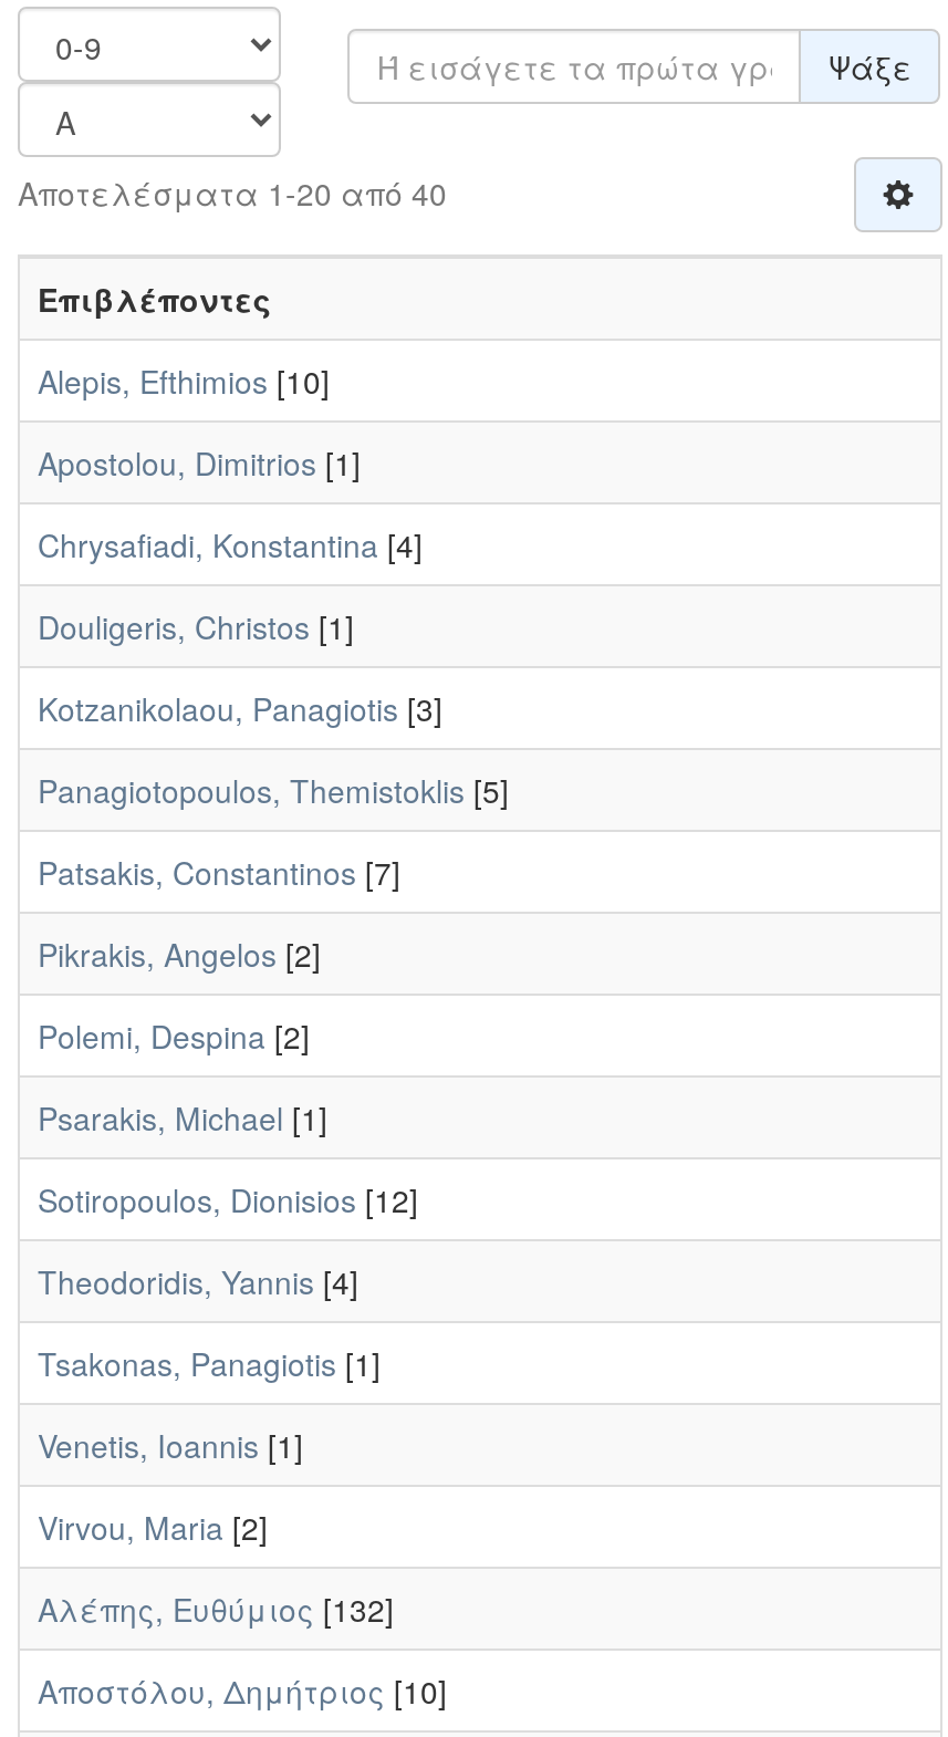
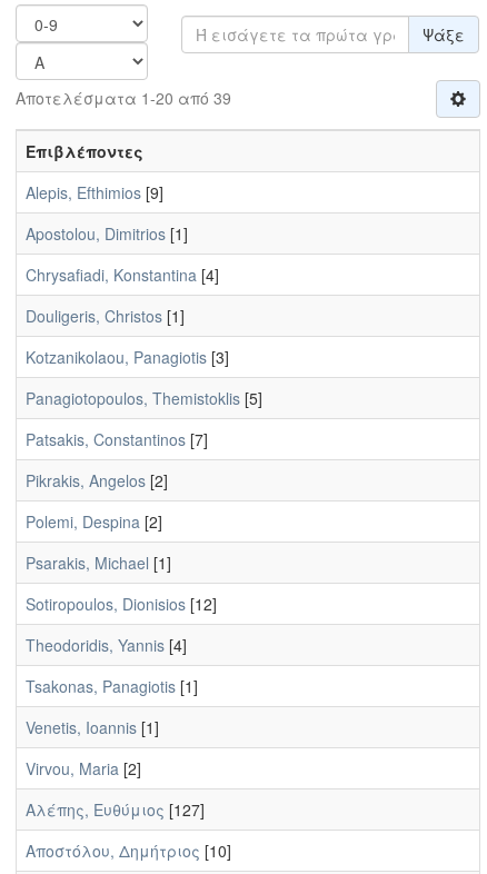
- Αποτελέσματα 1-20 από 40
+ Αποτελέσματα 1-20 από 39

- Alepis, Efthimios [10]
+ Alepis, Efthimios [9]

- Αλέπης, Ευθύμιος [132]
+ Αλέπης, Ευθύμιος [127]
